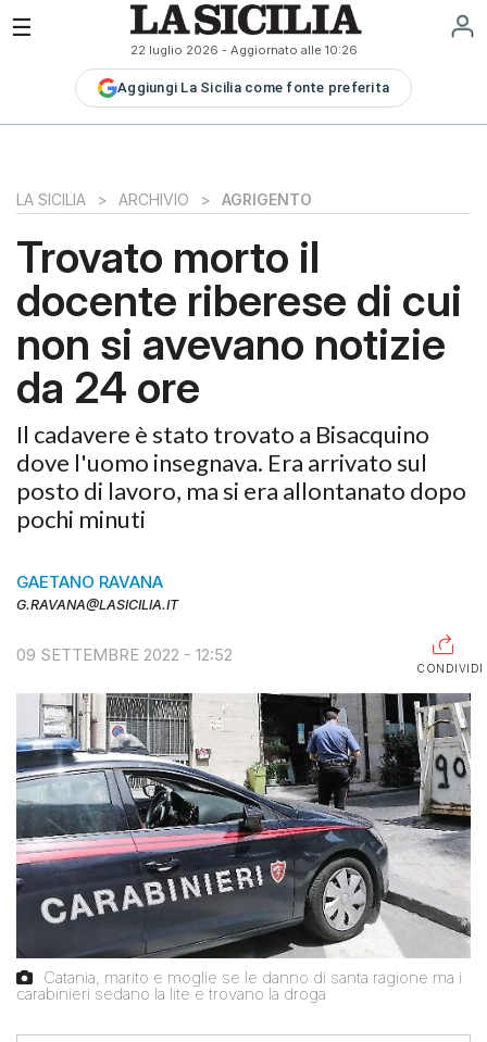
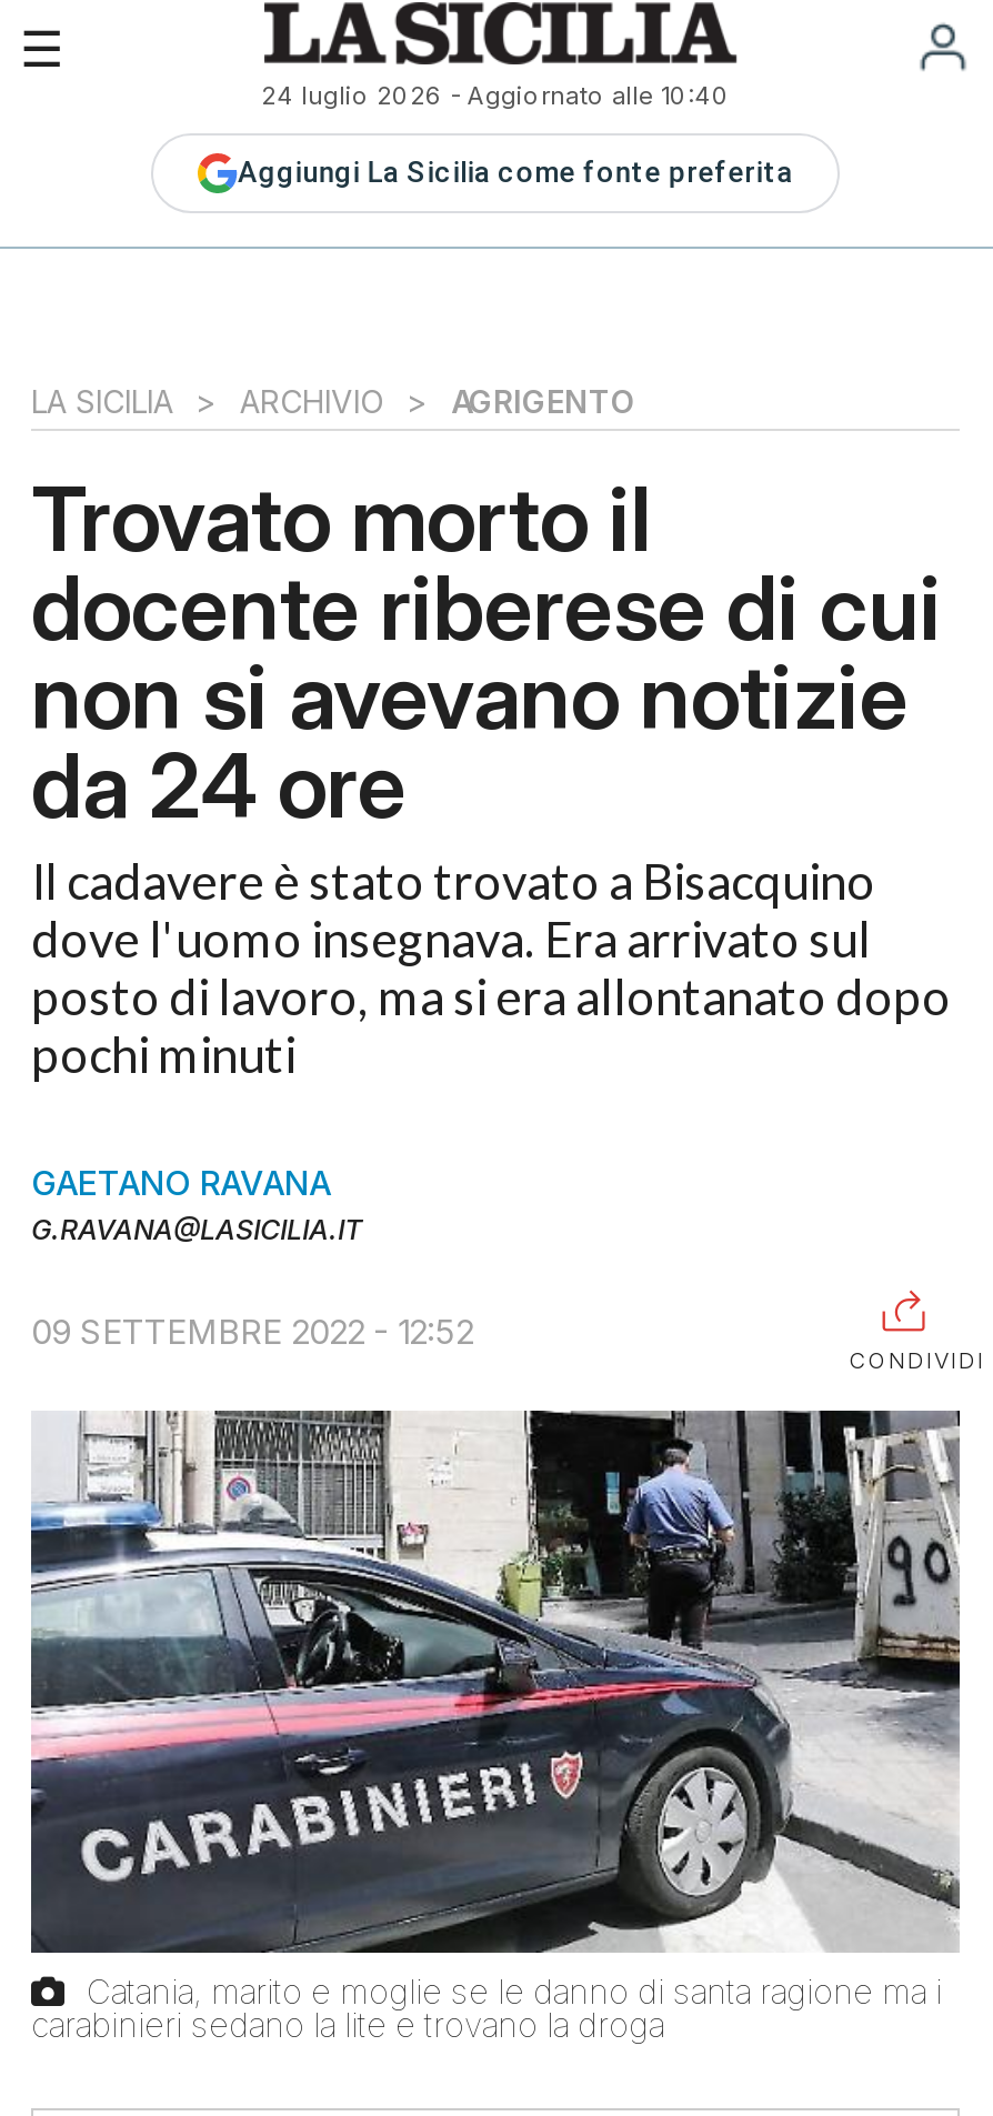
- 22 luglio 2026 - Aggiornato alle 10:26
+ 24 luglio 2026 - Aggiornato alle 10:40
